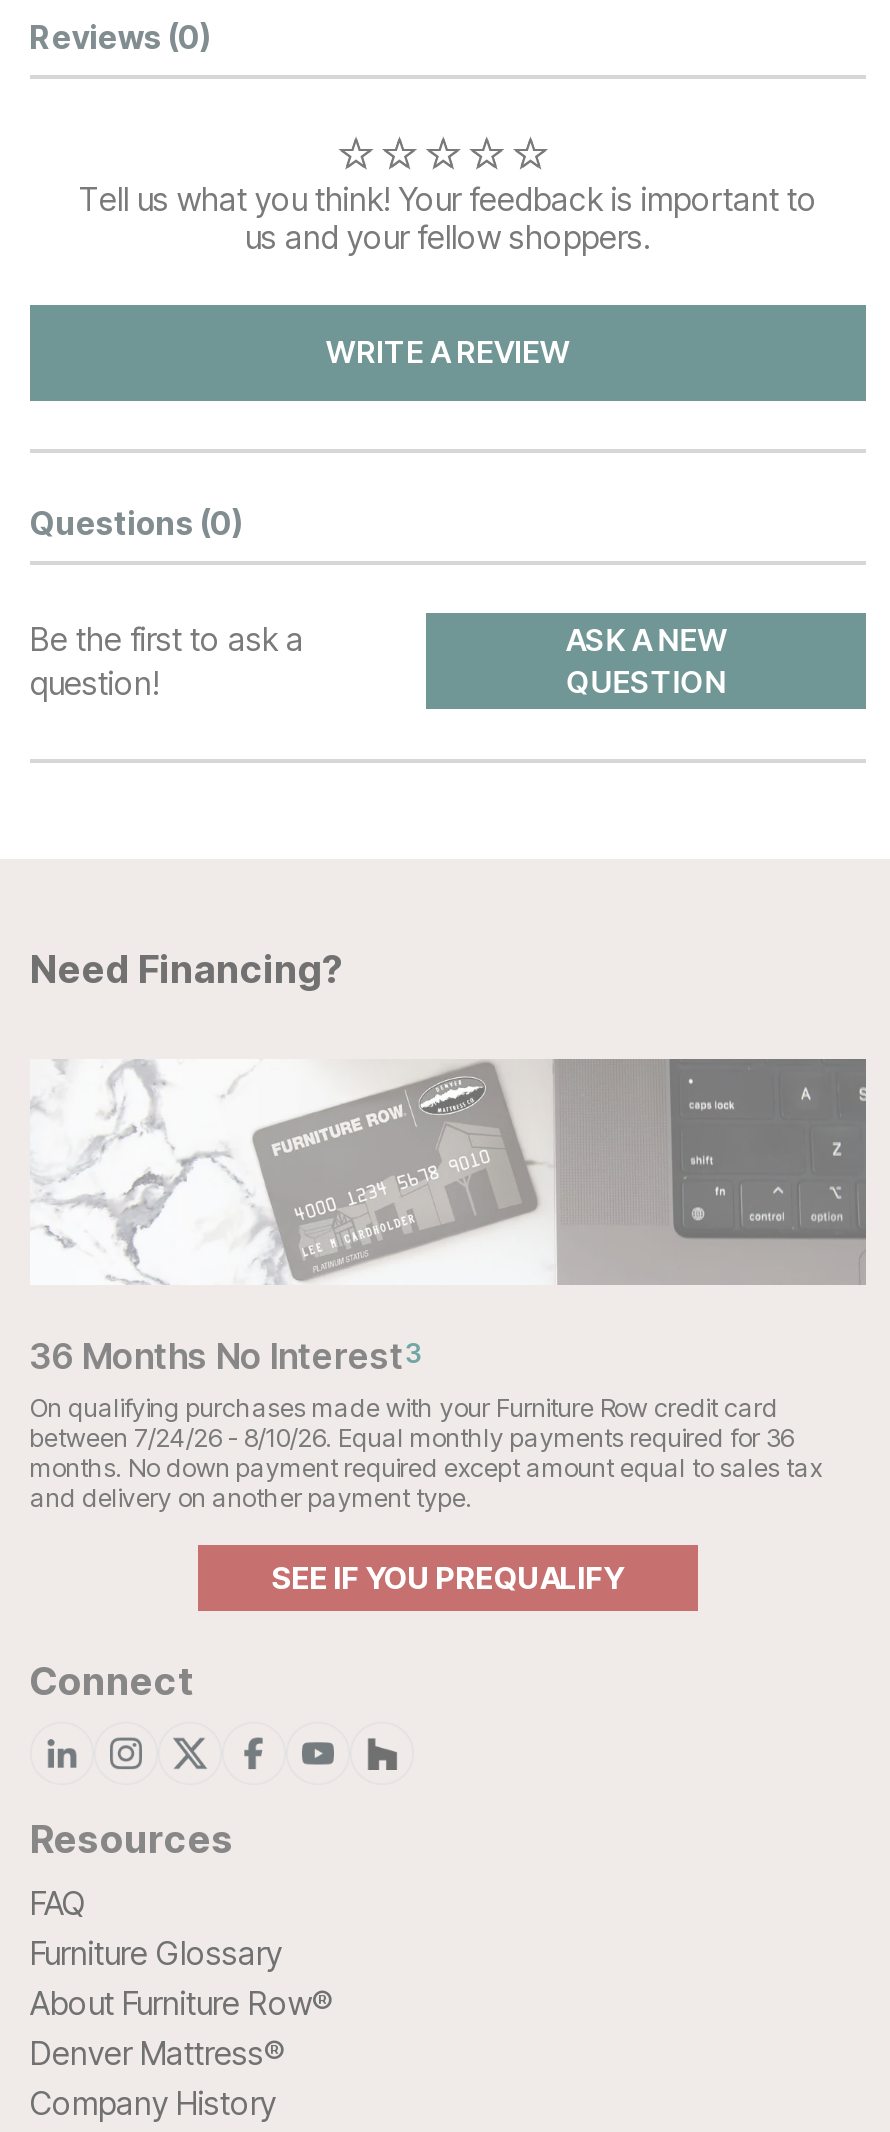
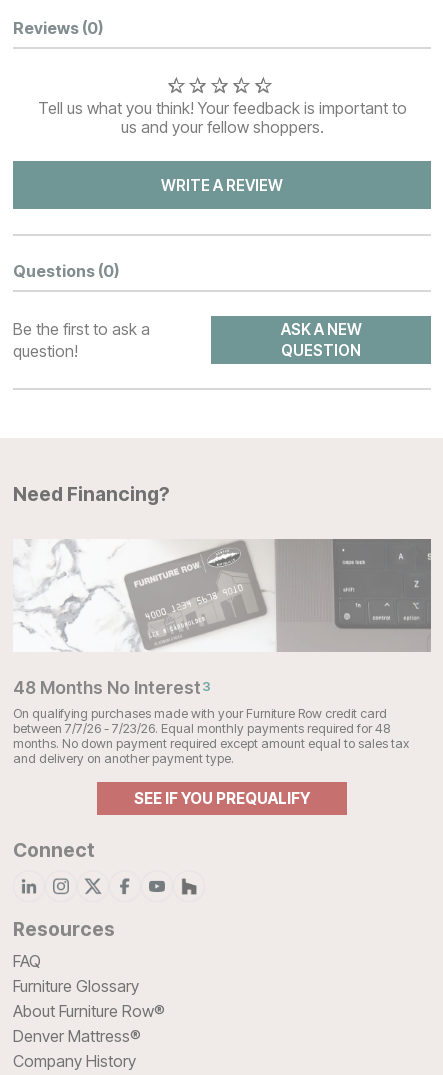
- 36 Months No Interest3
+ 48 Months No Interest3

- between 7/24/26 - 8/10/26. Equal monthly payments required for 36
+ between 7/7/26 - 7/23/26. Equal monthly payments required for 48
